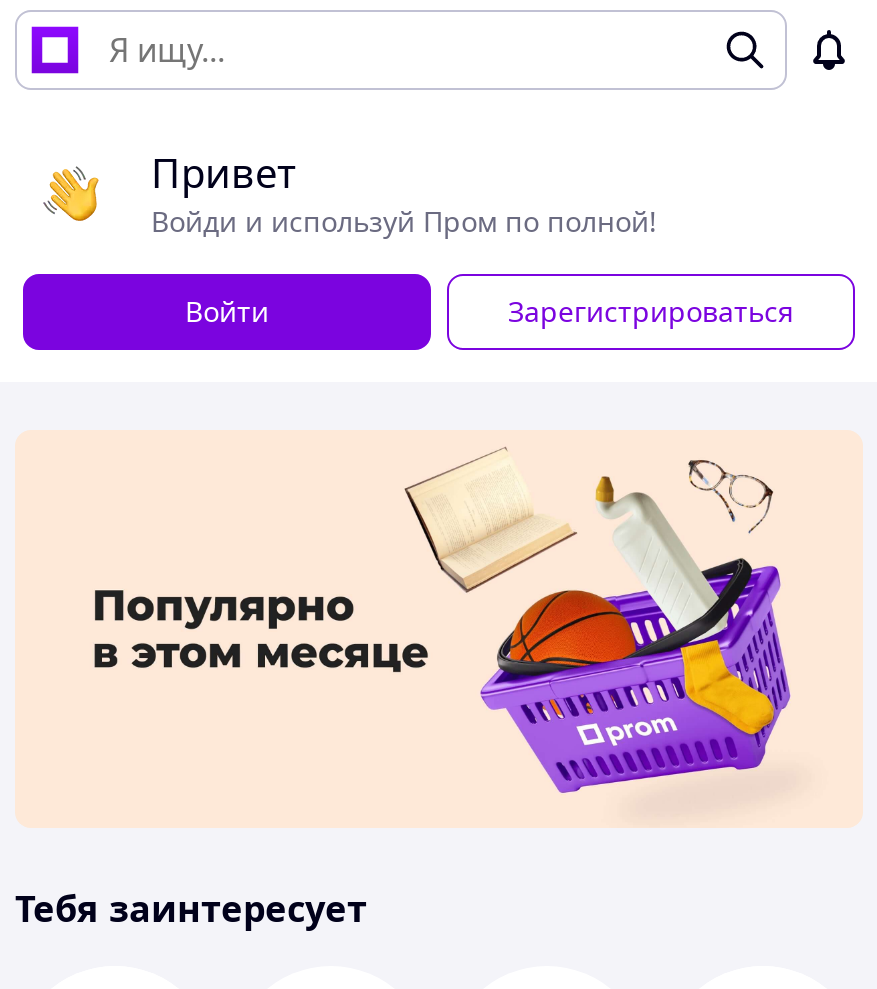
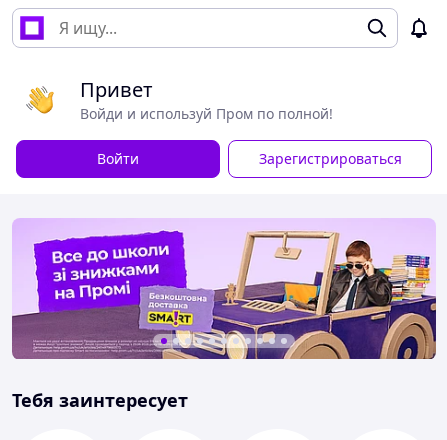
- [image]
+ [image]
